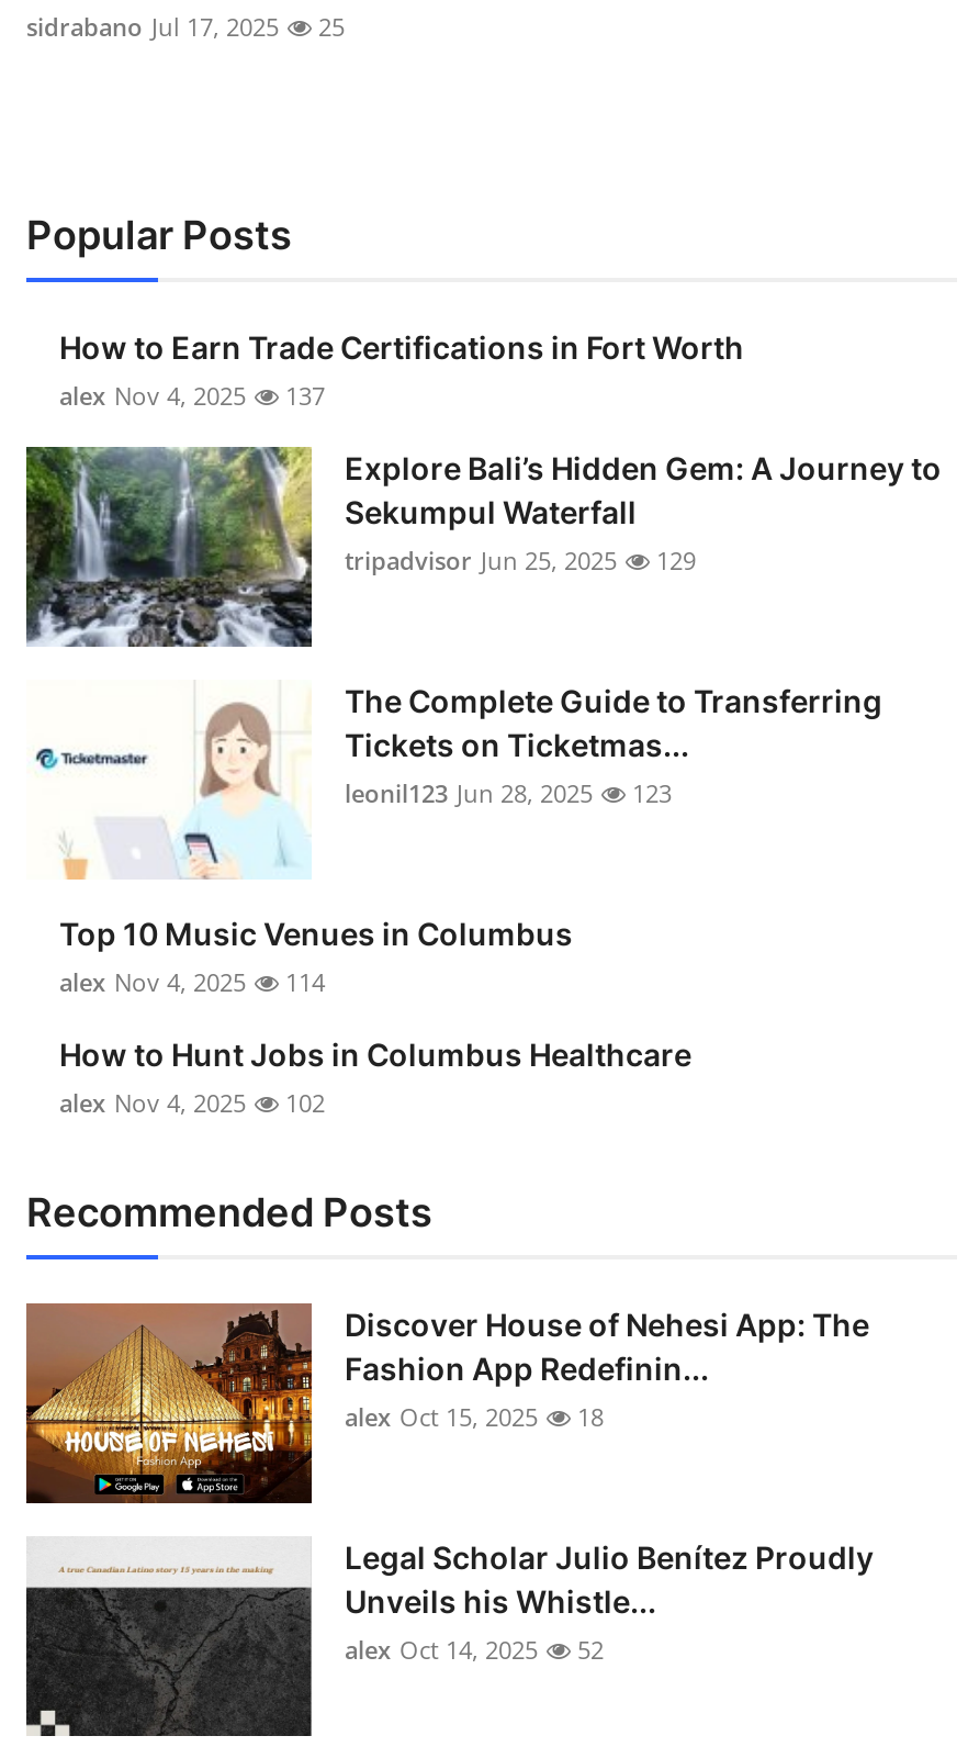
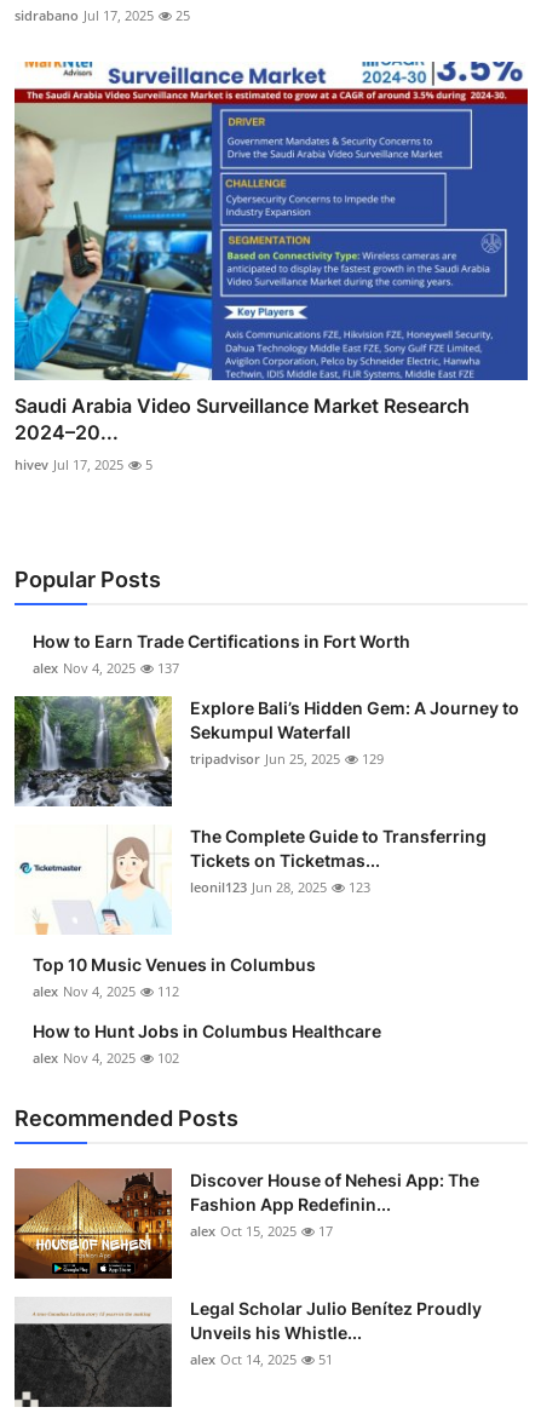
+ [image]
+ Saudi Arabia Video Surveillance Market Research
+ 2024–20...
+ hivev Jul 17, 2025
+ 5

- alex Nov 4, 2025 114
+ alex Nov 4, 2025 112

- alex Oct 15, 2025 18
+ alex Oct 15, 2025 17

- alex Oct 14, 2025 52
+ alex Oct 14, 2025 51
